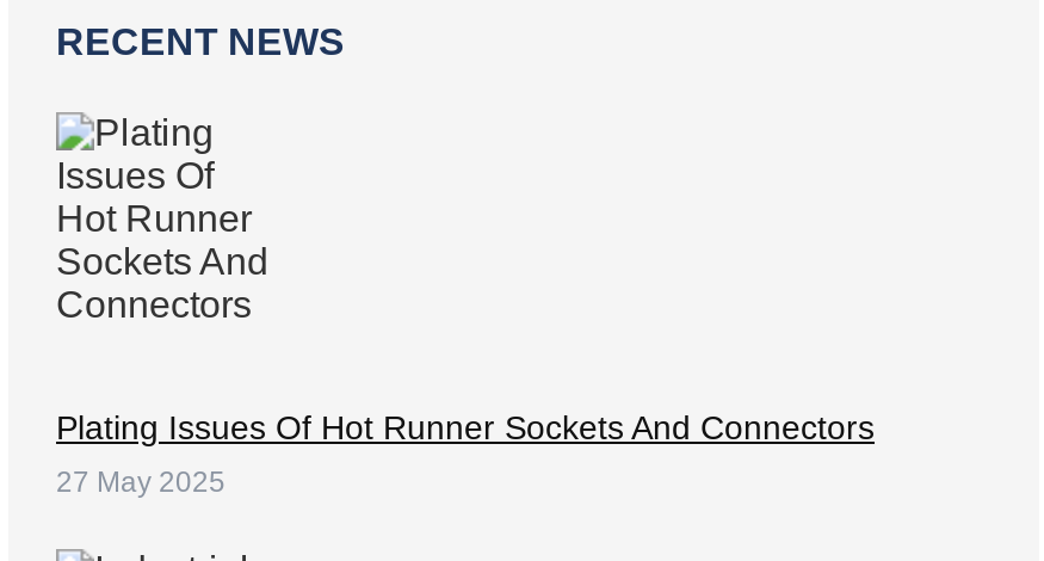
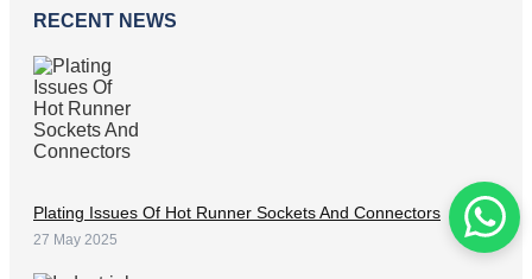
+ [image]
